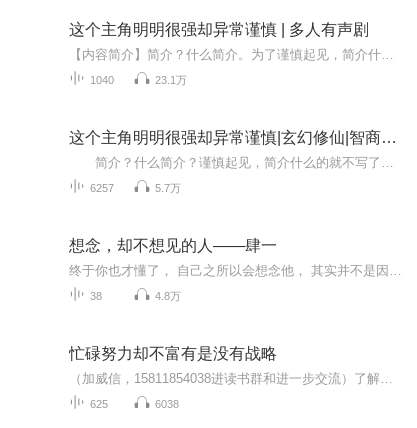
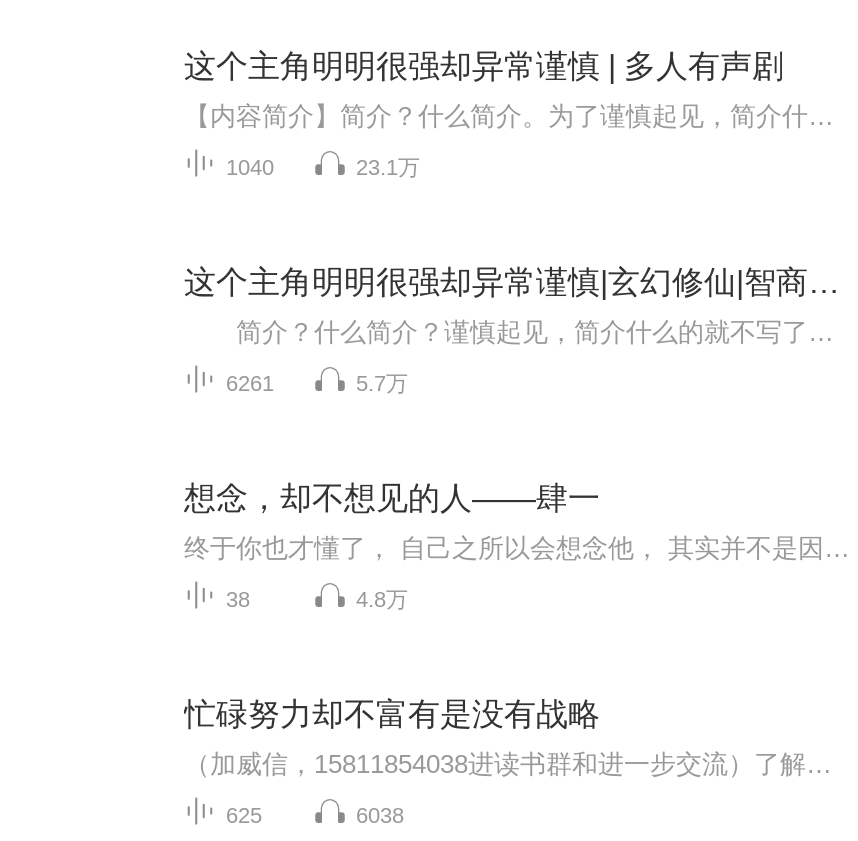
- 6257
+ 6261
